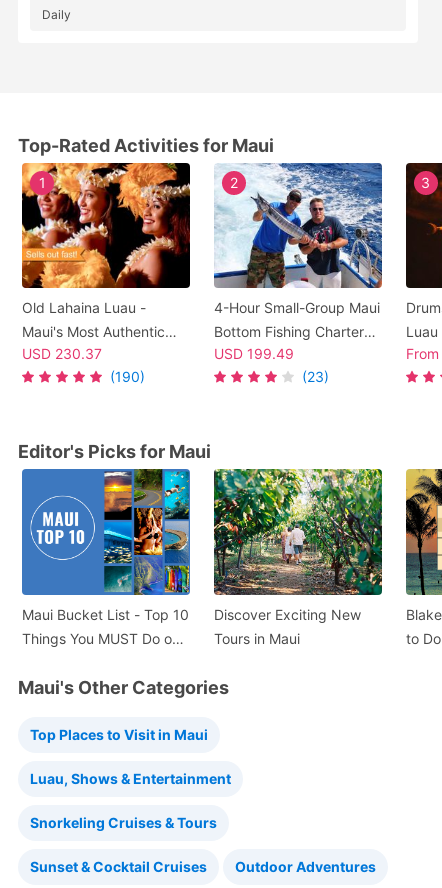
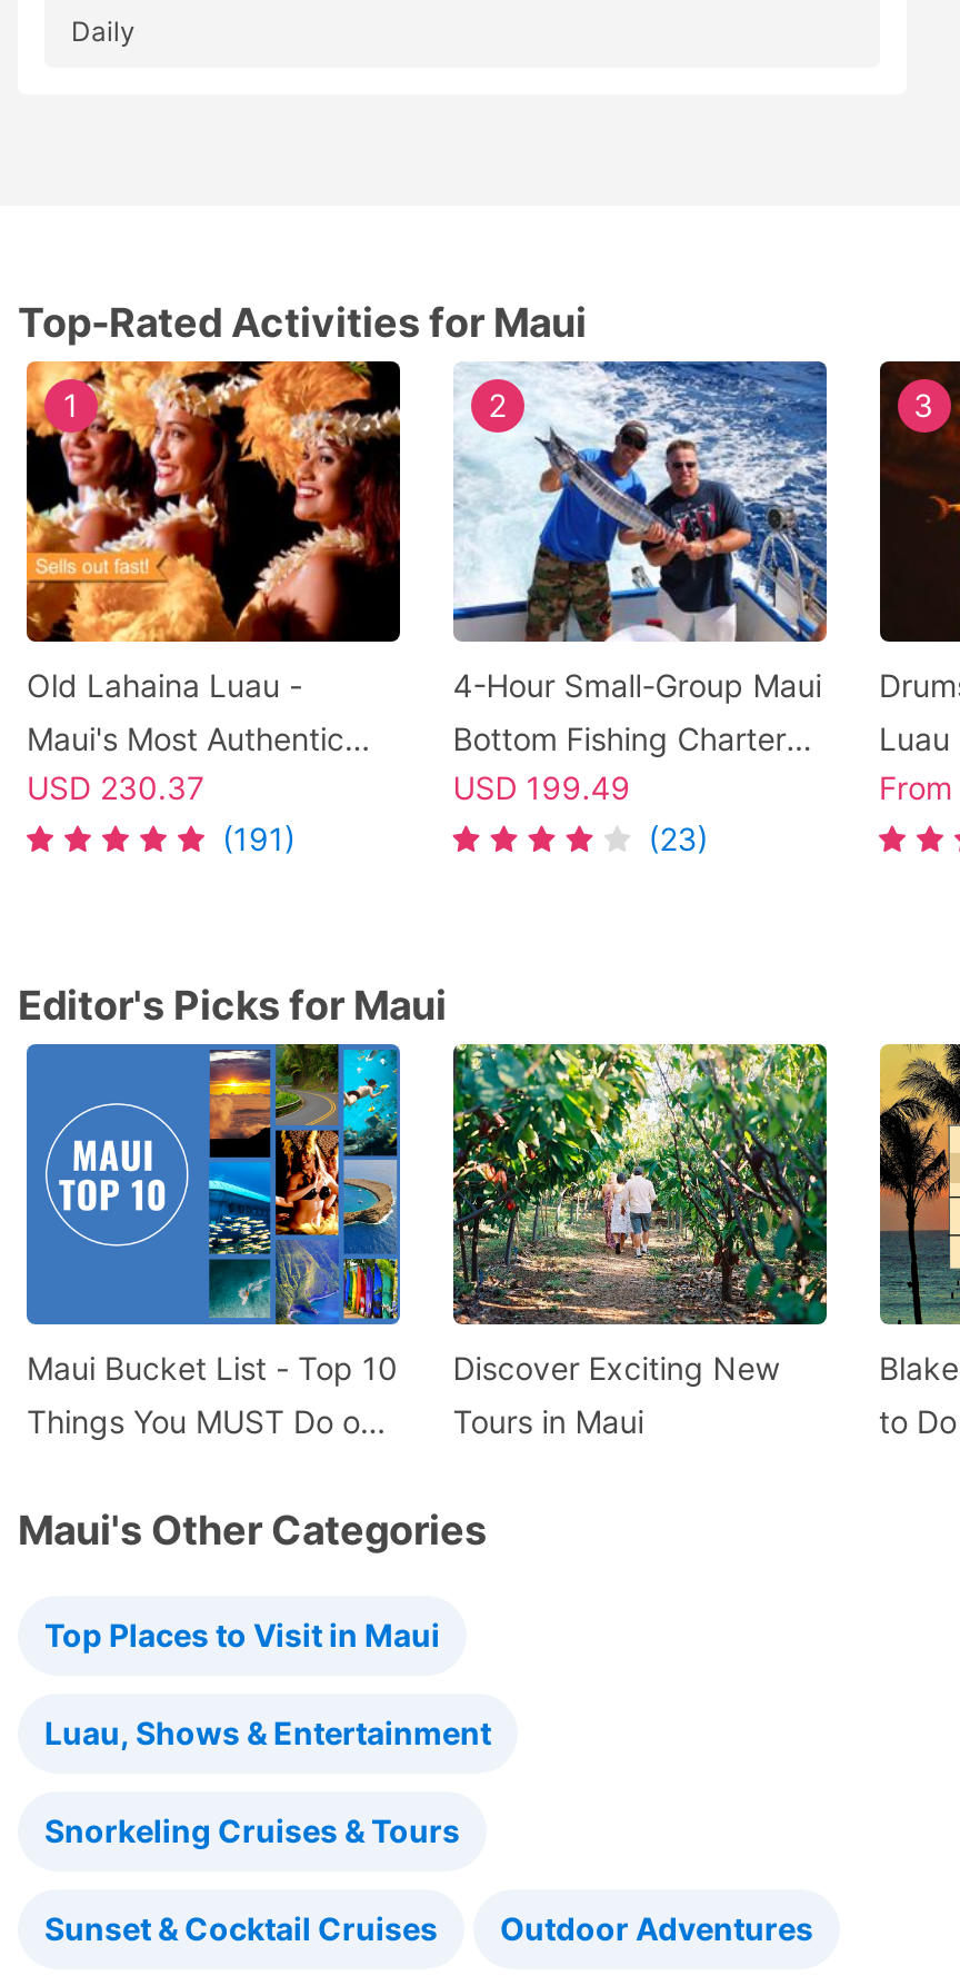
- (190)
+ (191)
